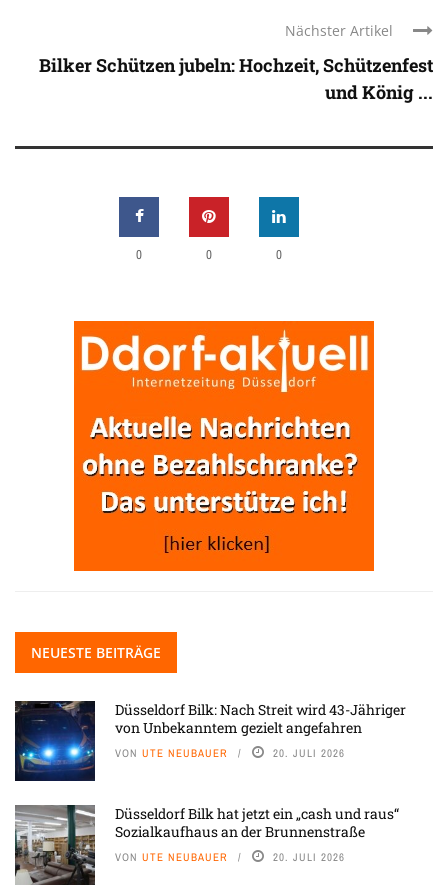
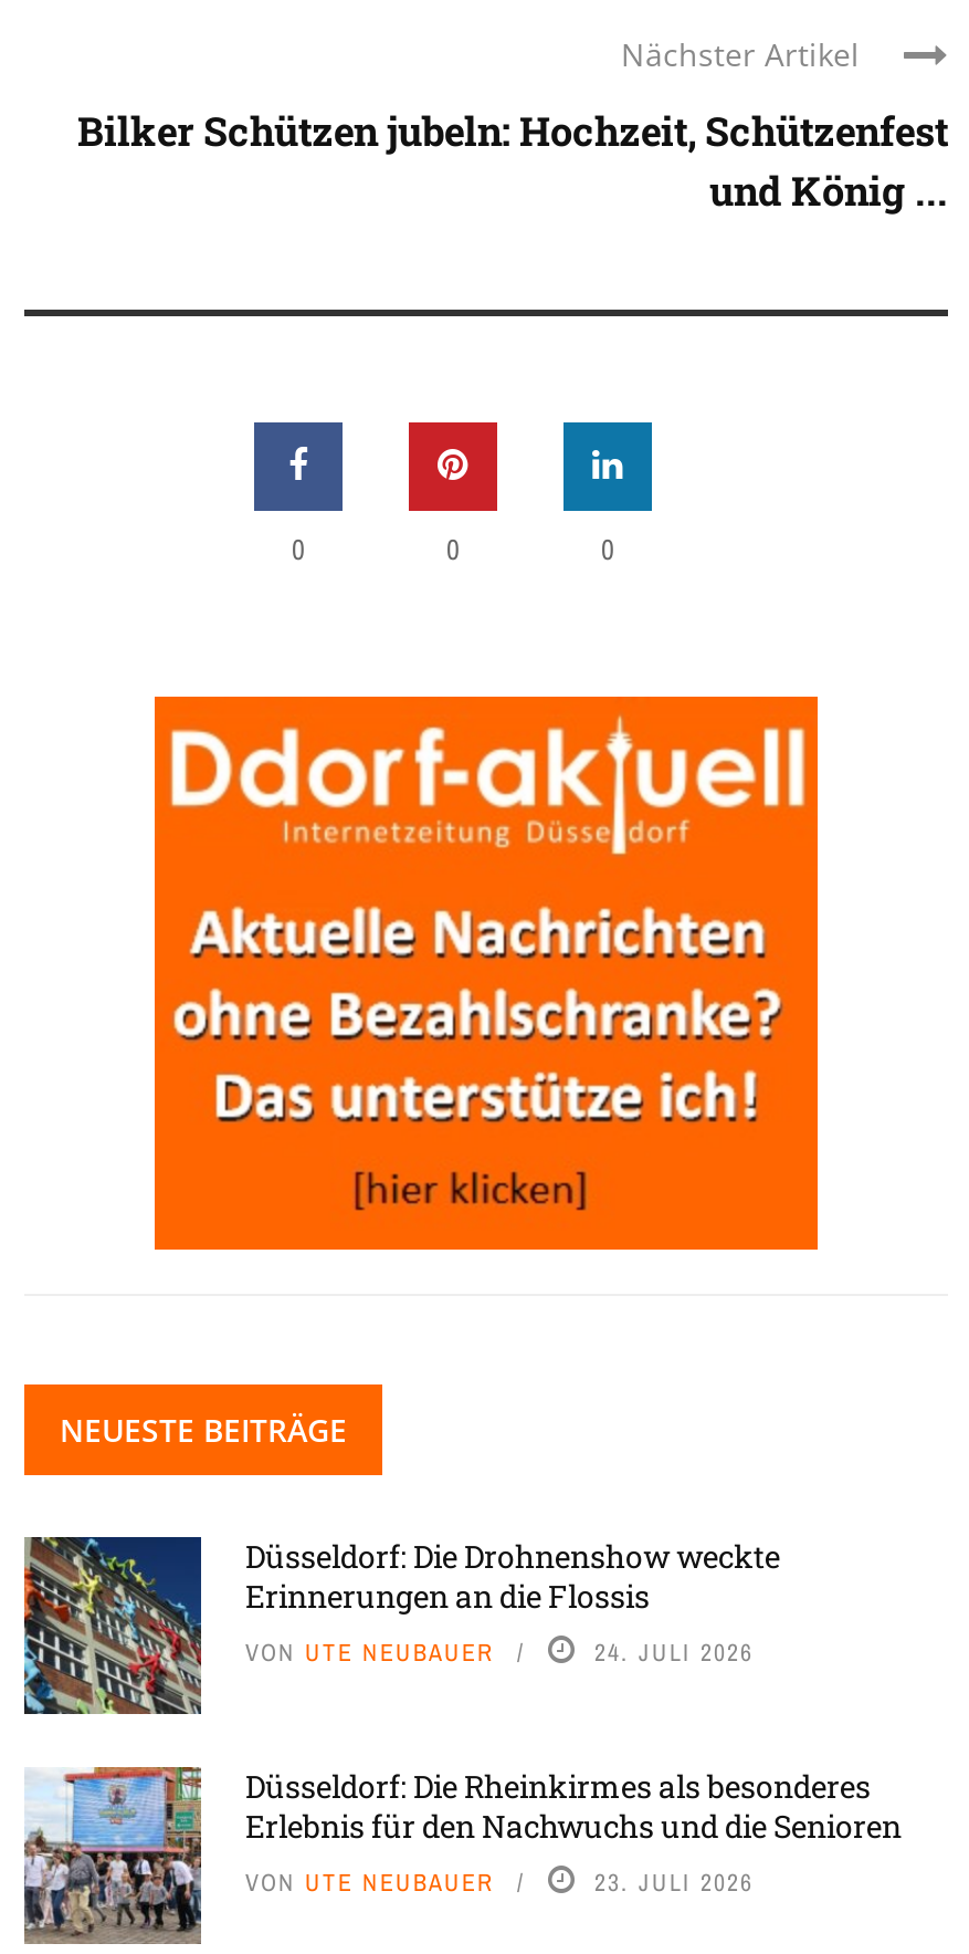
- [image]
- Düsseldorf Bilk: Nach Streit wird 43-Jähriger
- von Unbekanntem gezielt angefahren
+ [image]
+ Düsseldorf: Die Drohnenshow weckte
+ Erinnerungen an die Flossis

- 20. JULI 2026
+ 24. JULI 2026

- [image]
- Düsseldorf Bilk hat jetzt ein „cash und raus“
- Sozialkaufhaus an der Brunnenstraße
+ [image]
+ Düsseldorf: Die Rheinkirmes als besonderes
+ Erlebnis für den Nachwuchs und die Senioren

- 20. JULI 2026
+ 23. JULI 2026
